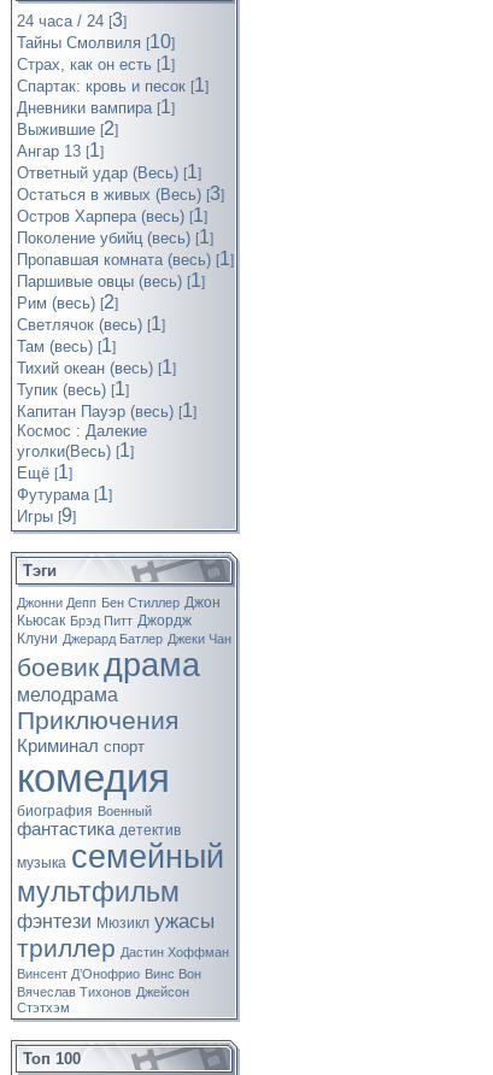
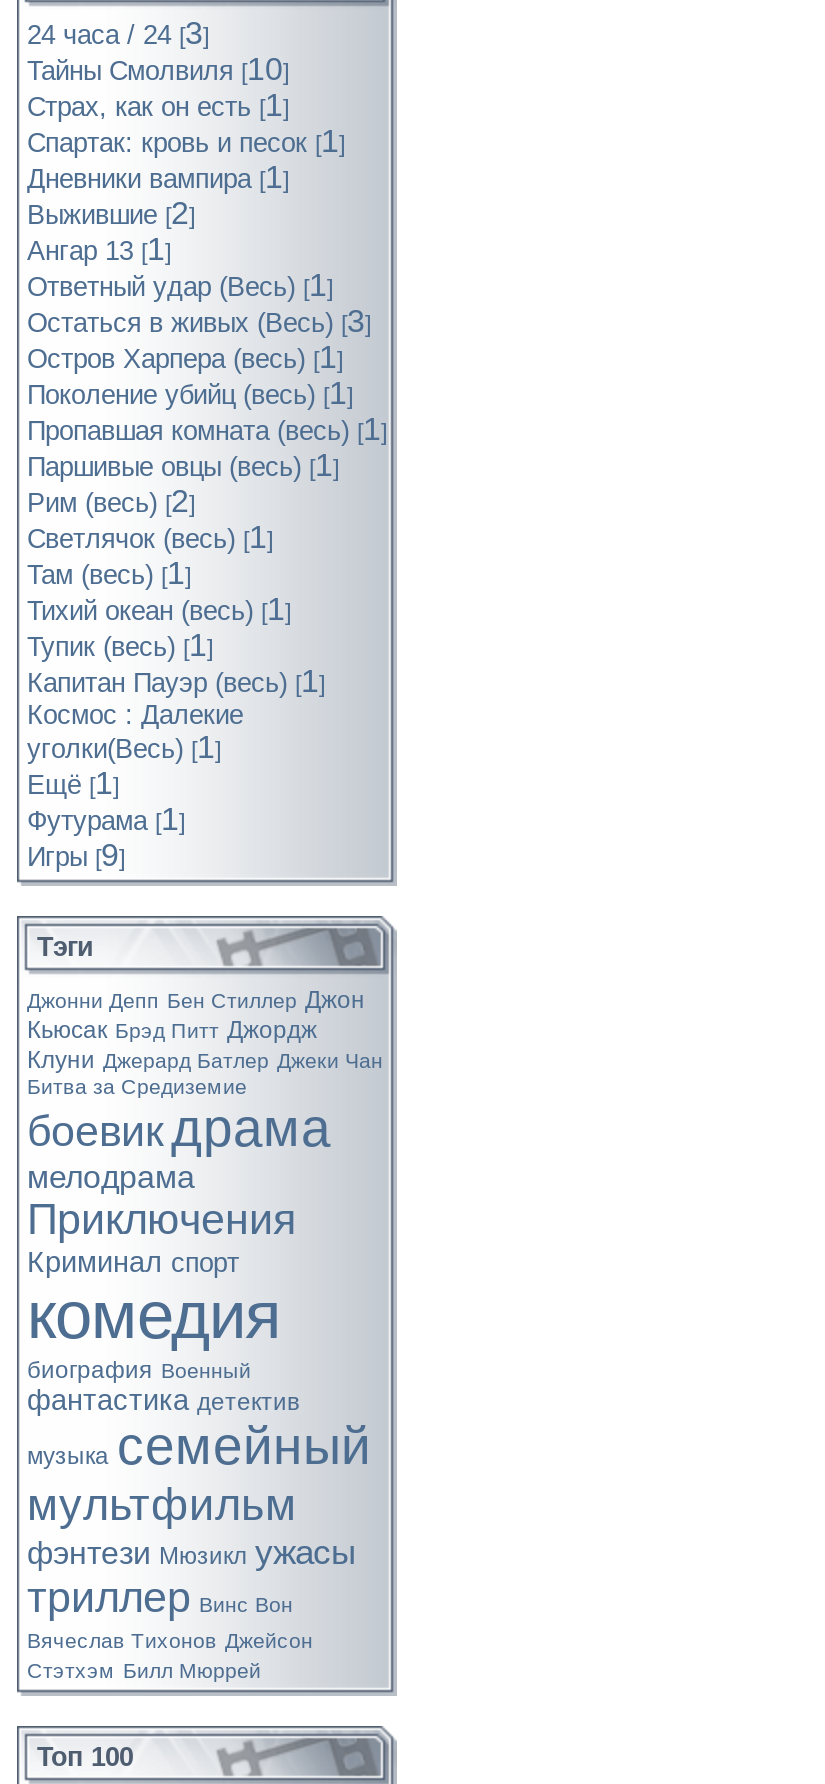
+ Битва за Средиземие

- триллер Дастин Хоффман
- Винсент Д’Онофрио Винс Вон
+ триллер Винс Вон

- Стэтхэм
+ Стэтхэм Билл Мюррей
